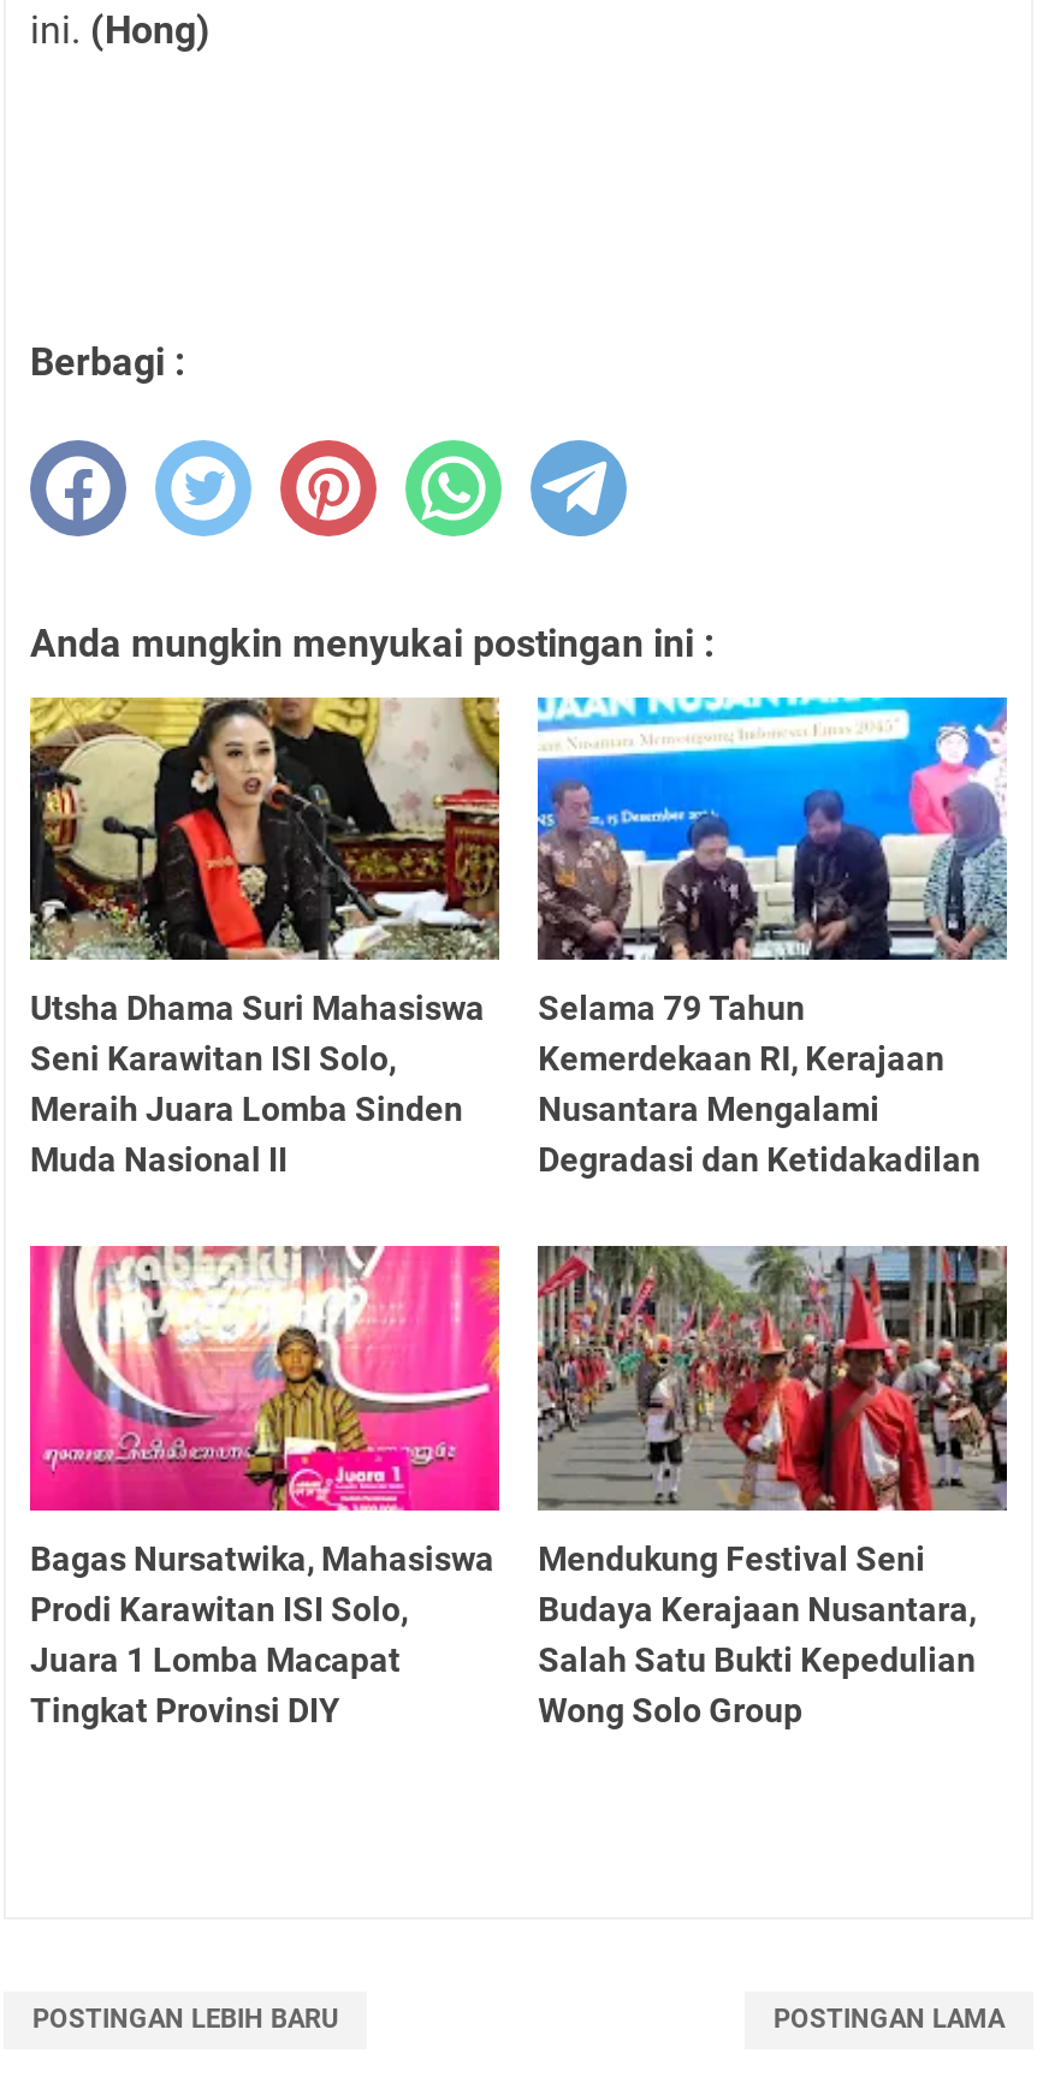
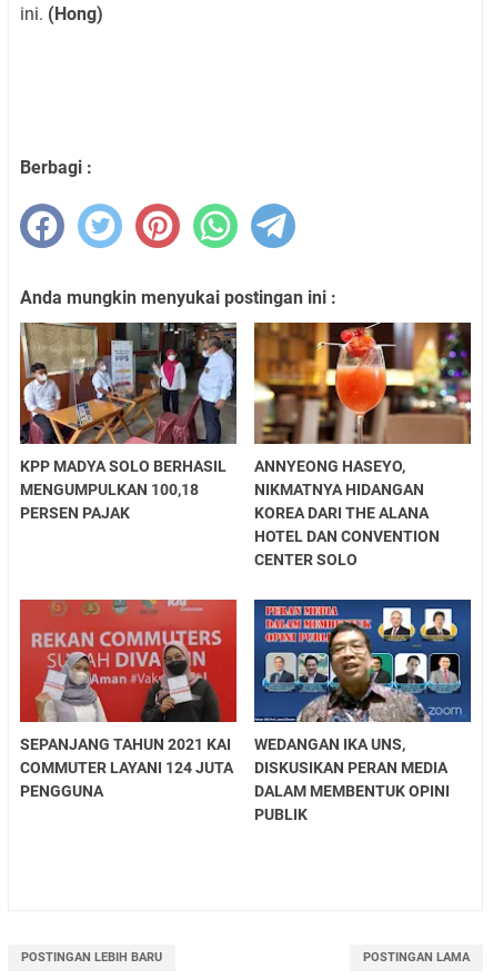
- [image]
- Utsha Dhama Suri Mahasiswa
- Seni Karawitan ISI Solo,
- Meraih Juara Lomba Sinden
- Muda Nasional II
+ [image]
+ KPP MADYA SOLO BERHASIL
+ MENGUMPULKAN 100,18
+ PERSEN PAJAK

- [image]
- Selama 79 Tahun
- Kemerdekaan RI, Kerajaan
- Nusantara Mengalami
- Degradasi dan Ketidakadilan
+ [image]
+ ANNYEONG HASEYO,
+ NIKMATNYA HIDANGAN
+ KOREA DARI THE ALANA
+ HOTEL DAN CONVENTION
+ CENTER SOLO

- [image]
- Bagas Nursatwika, Mahasiswa
- Prodi Karawitan ISI Solo,
- Juara 1 Lomba Macapat
- Tingkat Provinsi DIY
+ [image]
+ SEPANJANG TAHUN 2021 KAI
+ COMMUTER LAYANI 124 JUTA
+ PENGGUNA

- [image]
- Mendukung Festival Seni
- Budaya Kerajaan Nusantara,
- Salah Satu Bukti Kepedulian
- Wong Solo Group
+ [image]
+ WEDANGAN IKA UNS,
+ DISKUSIKAN PERAN MEDIA
+ DALAM MEMBENTUK OPINI
+ PUBLIK
